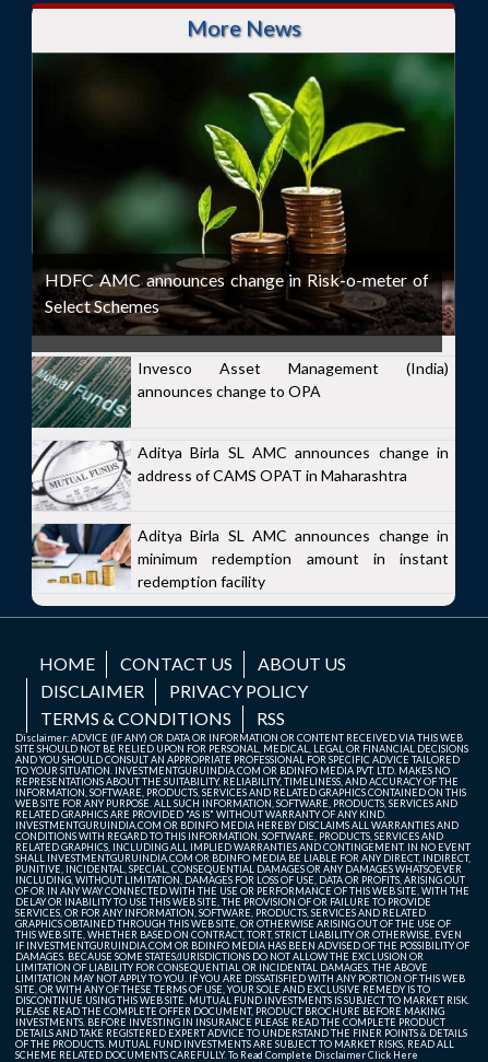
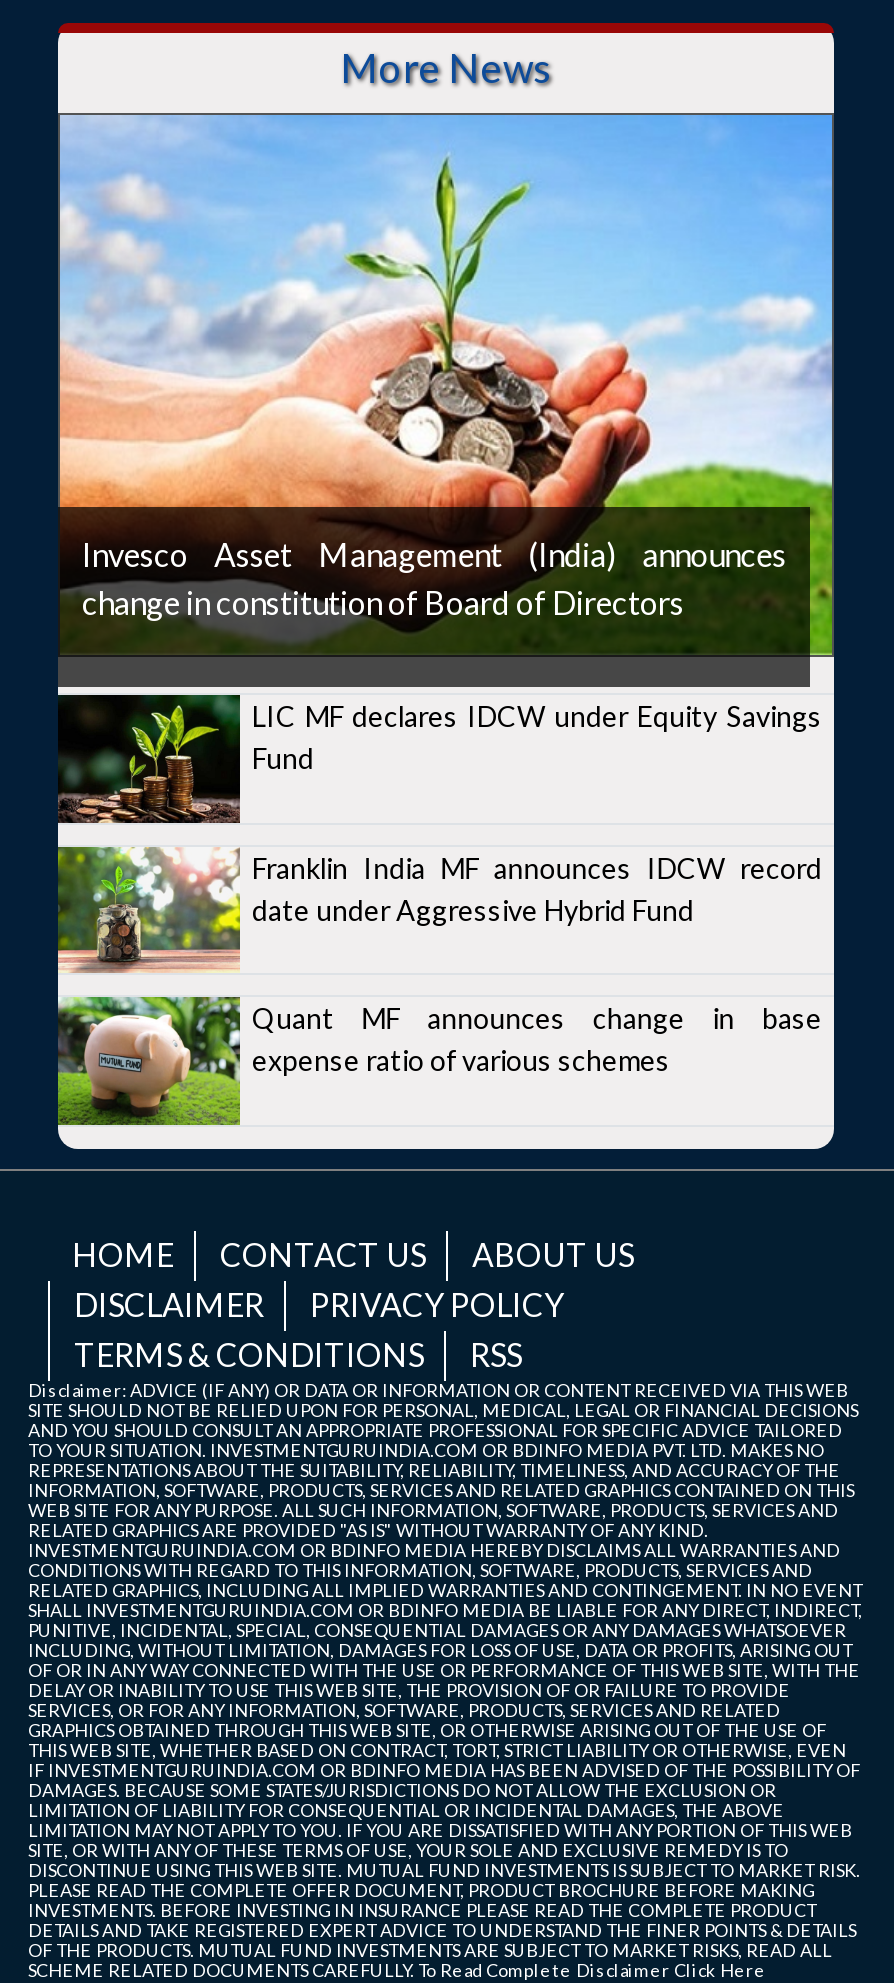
- [image]
- HDFC AMC announces change in Risk-o-meter of
- Select Schemes
+ [image]
+ Invesco Asset Management (India) announces
+ change in constitution of Board of Directors

- [image]
- Invesco Asset Management (India)
- announces change to OPA
+ [image]
+ LIC MF declares IDCW under Equity Savings
+ Fund

- [image]
- Aditya Birla SL AMC announces change in
- address of CAMS OPAT in Maharashtra
+ [image]
+ Franklin India MF announces IDCW record
+ date under Aggressive Hybrid Fund

- [image]
- Aditya Birla SL AMC announces change in
- minimum redemption amount in instant
- redemption facility
+ [image]
+ Quant MF announces change in base
+ expense ratio of various schemes
